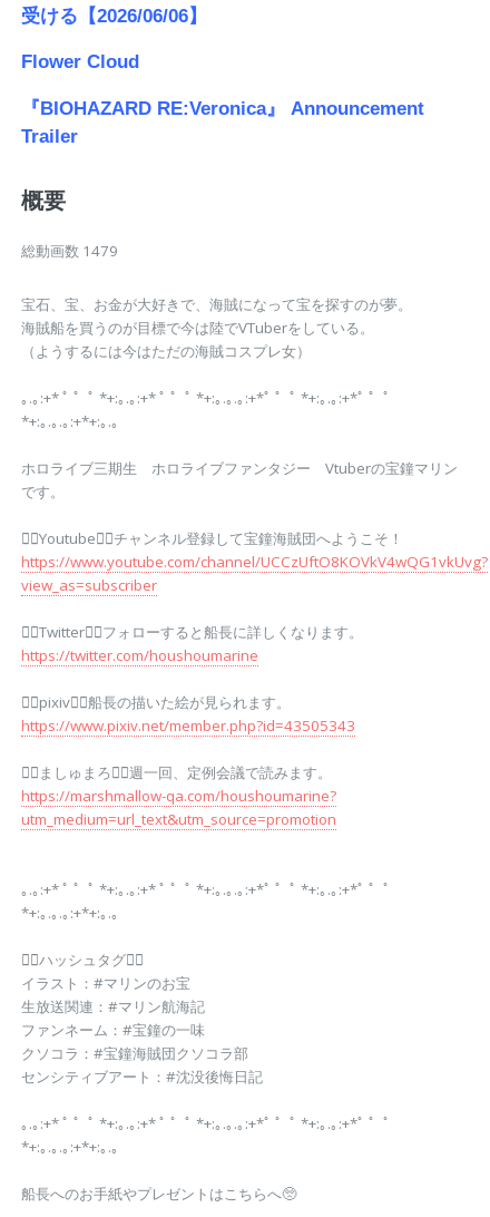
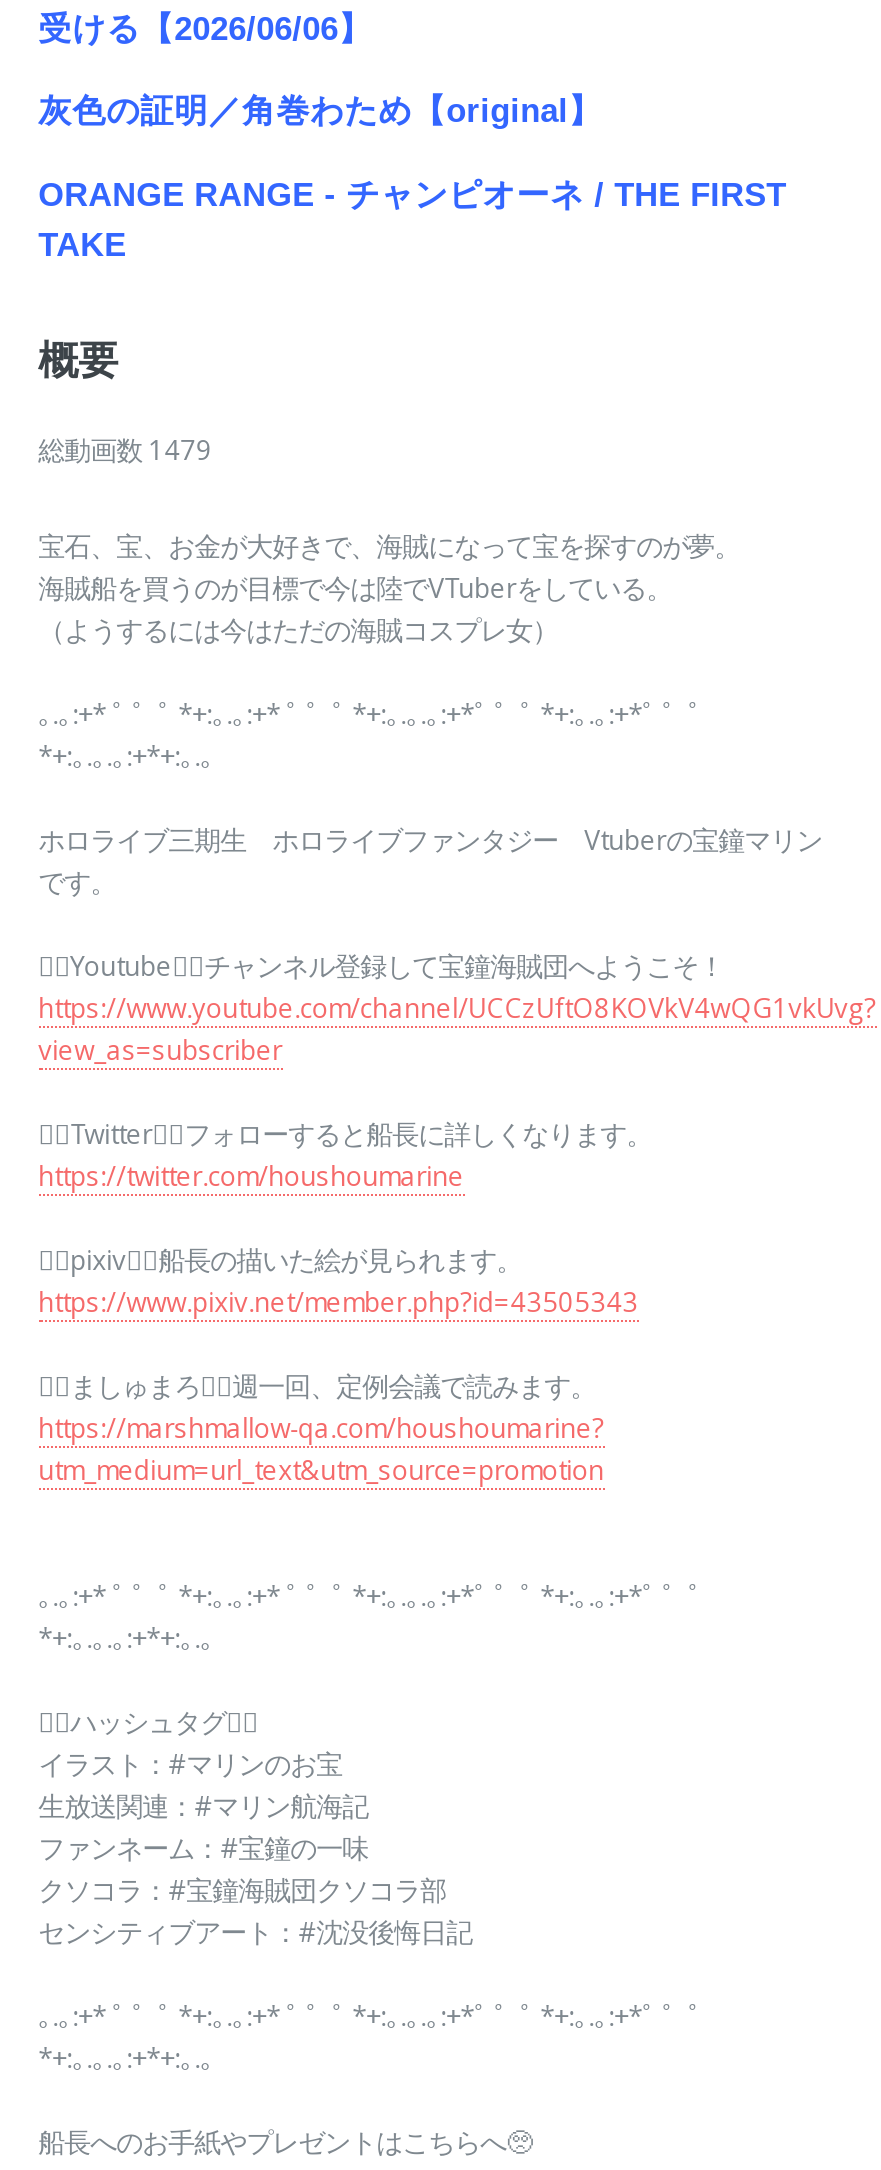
- Flower Cloud
+ 灰色の証明／角巻わため【original】

- 『BIOHAZARD RE:Veronica』 Announcement
- Trailer
+ ORANGE RANGE - チャンピオーネ / THE FIRST
+ TAKE
